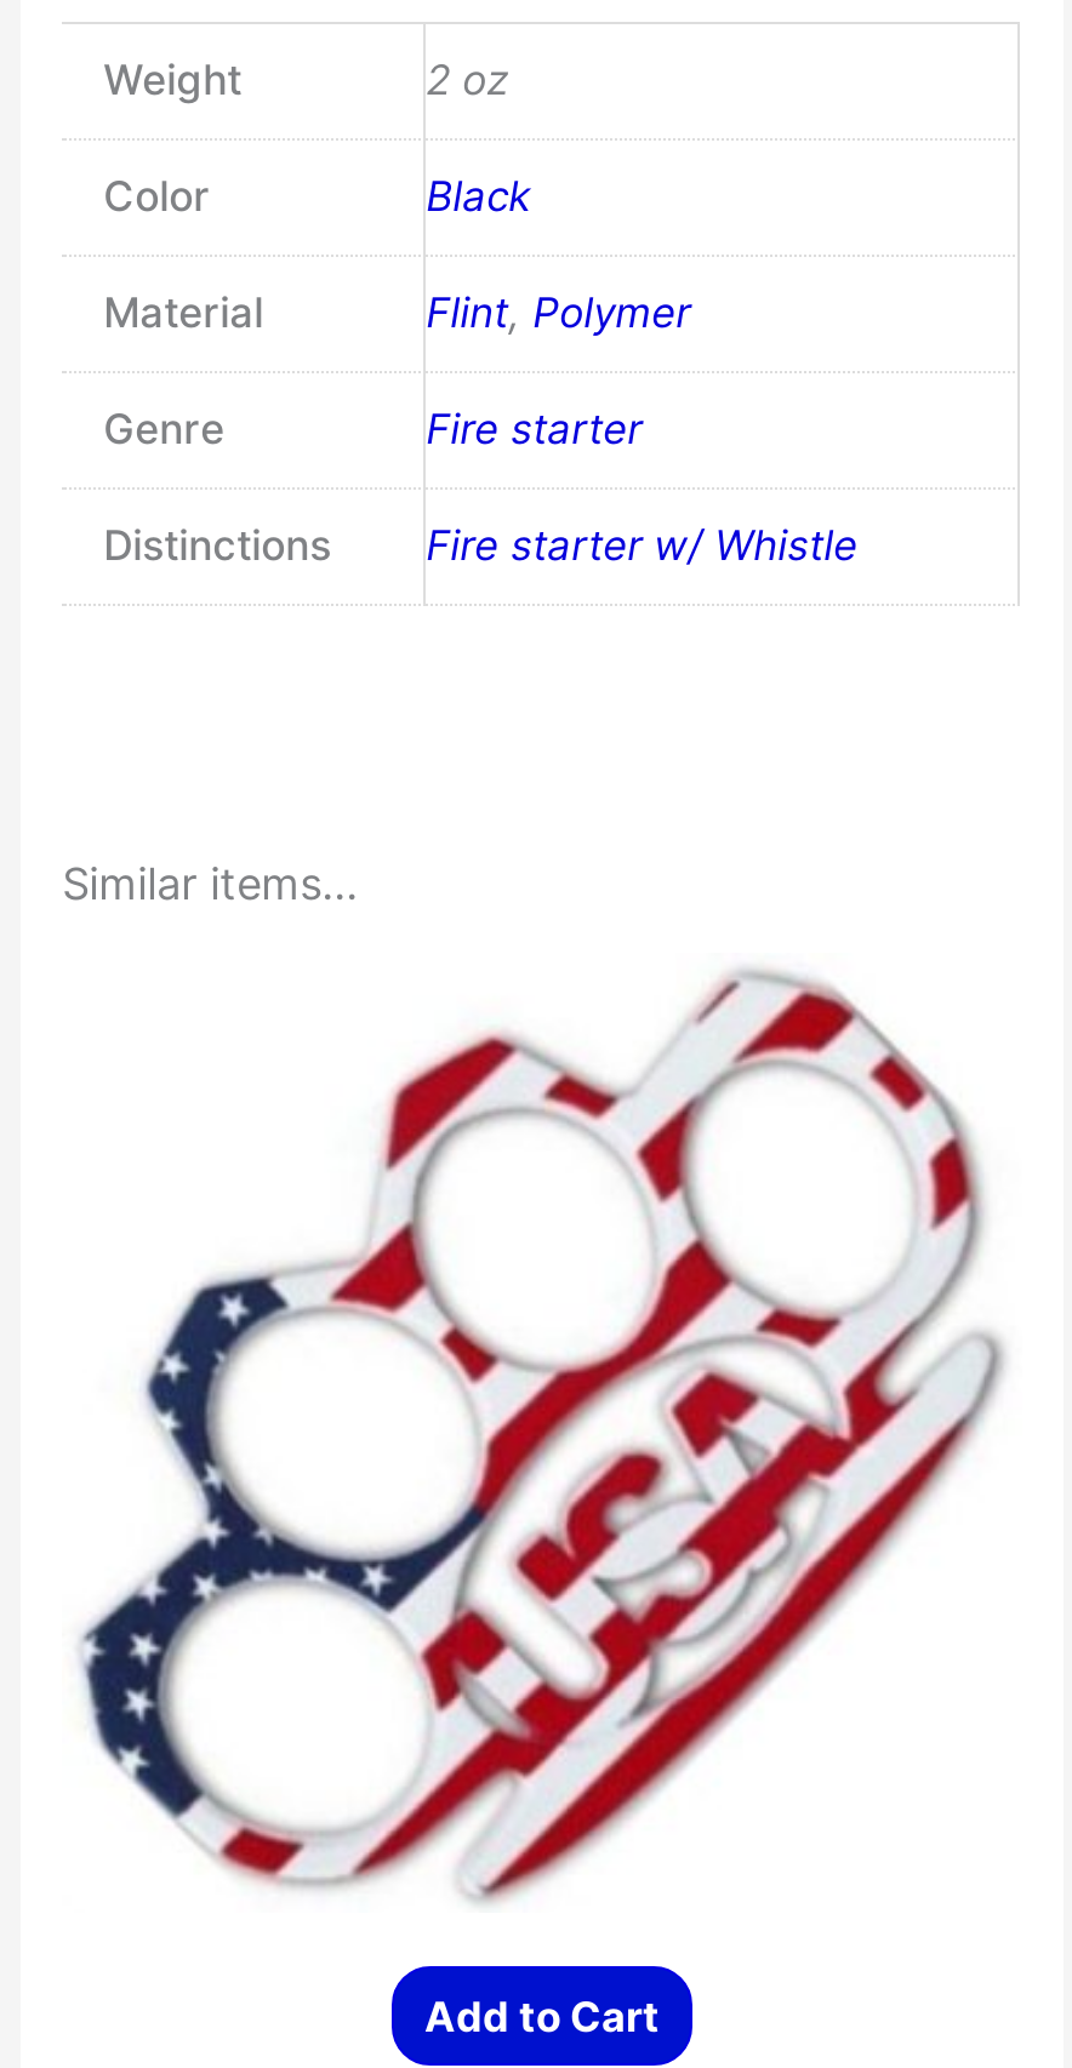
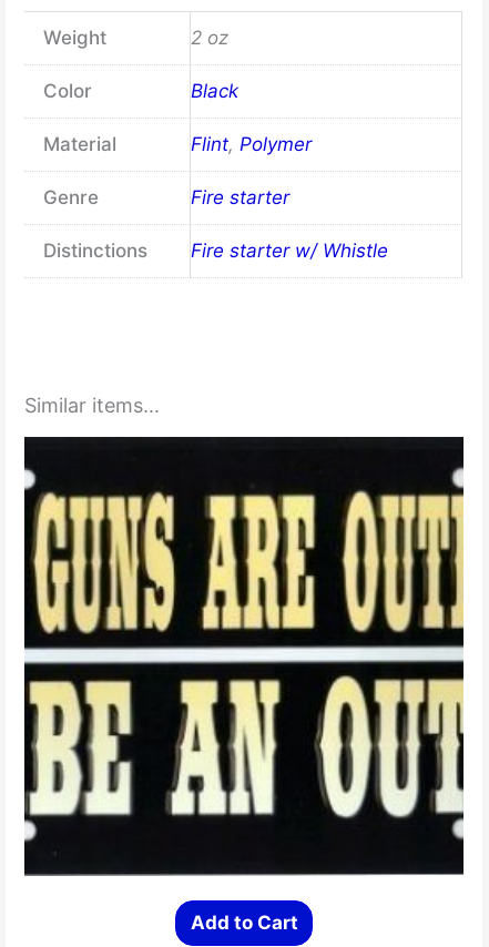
- [image]
+ [image]
